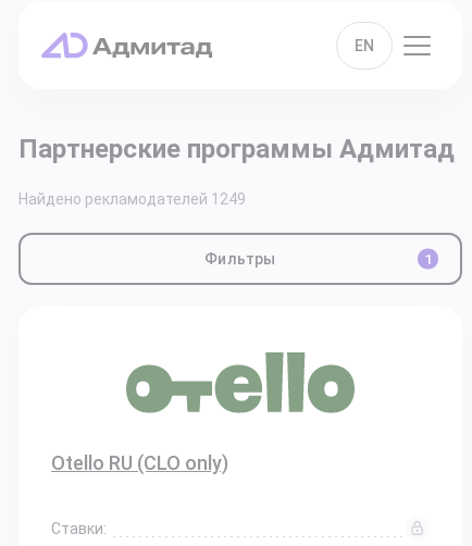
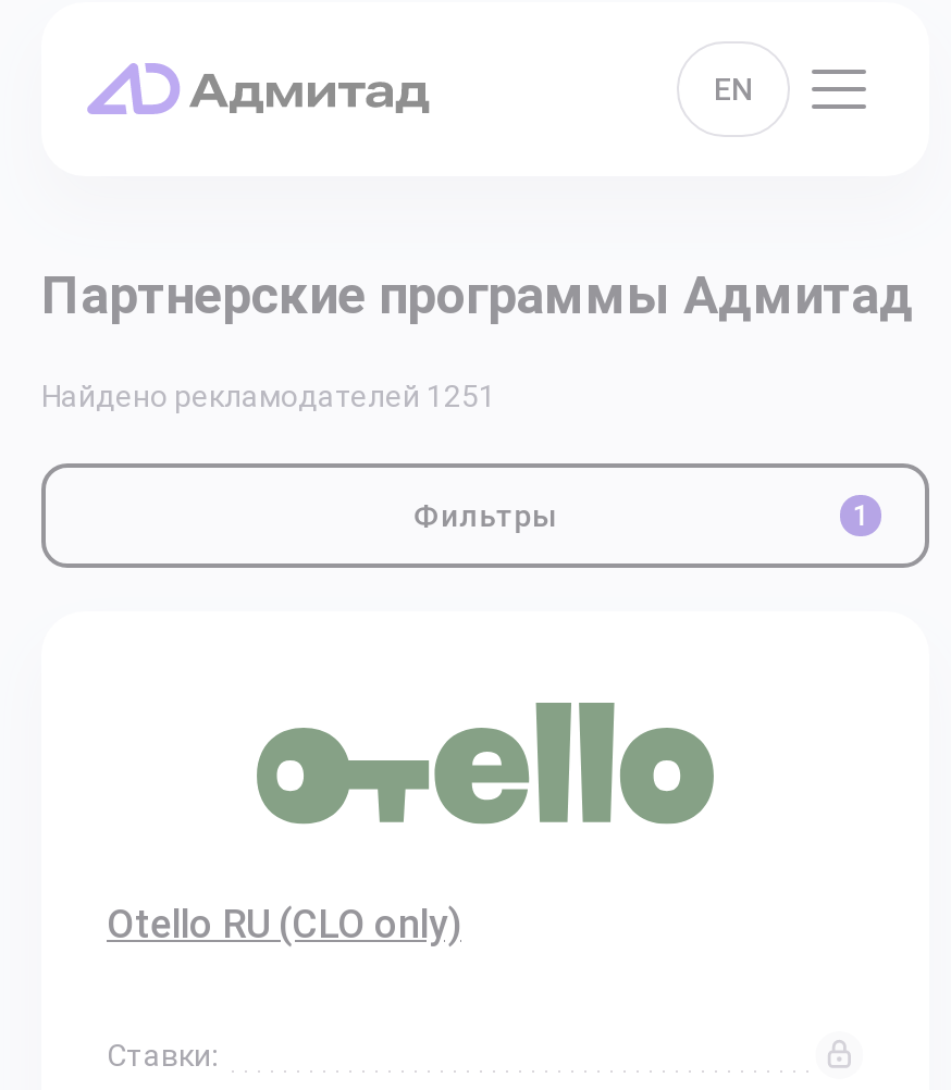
- Найдено рекламодателей 1249
+ Найдено рекламодателей 1251
